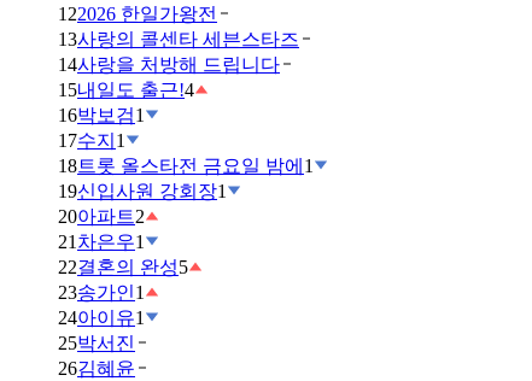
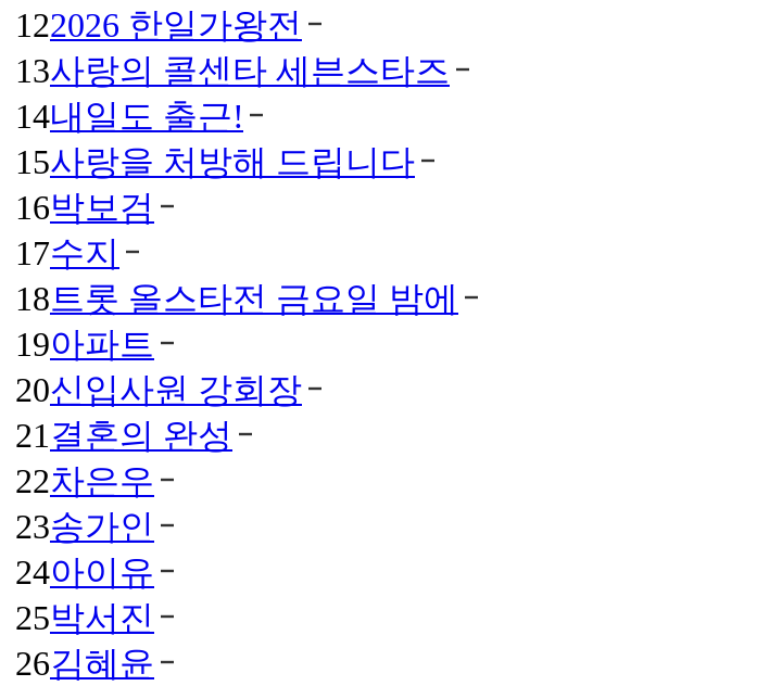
- 14사랑을 처방해 드립니다
- 15내일도 출근! 4
- 16박보검 1
- 17수지 1
- 18 트롯 올스타전 금요일 밤에 1
- 19신입사원 강회장1
- 20아파트 2
- 21 차은우 1
- 22 결혼의 완성 5
- 23송가인 1
- 24아이유 1
+ 14내일도 출근!
+ 15사랑을 처방해 드립니다
+ 16박보검
+ 17수지
+ 18 트롯 올스타전 금요일 밤에
+ 19아파트
+ 20신입사원 강회장
+ 21 결혼의 완성
+ 22차은우
+ 23송가인
+ 24아이유
